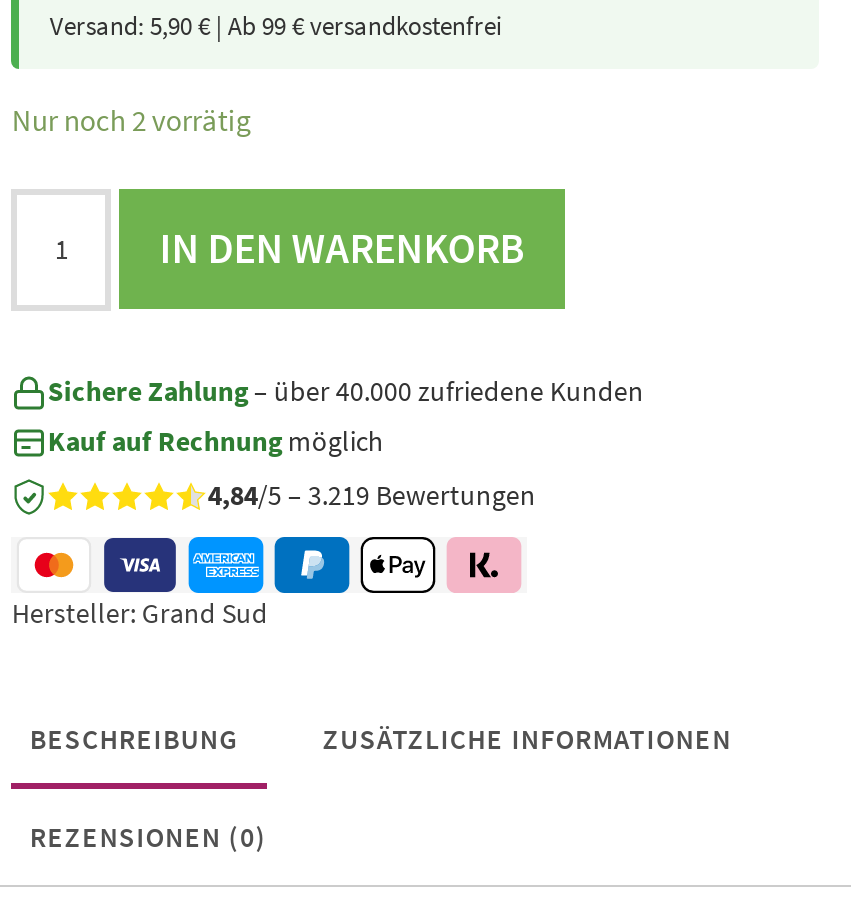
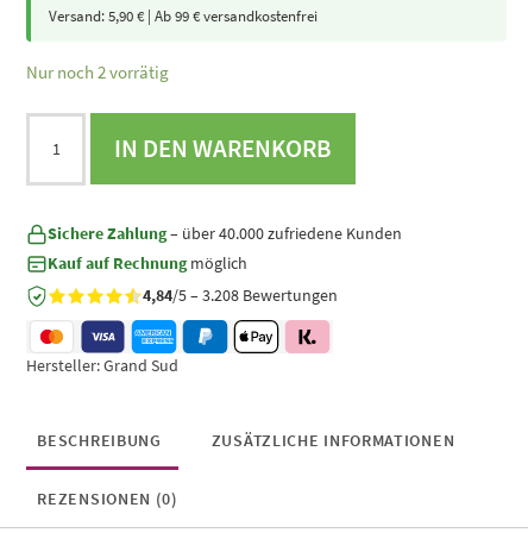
- 4,84/5 – 3.219 Bewertungen
+ 4,84/5 – 3.208 Bewertungen
